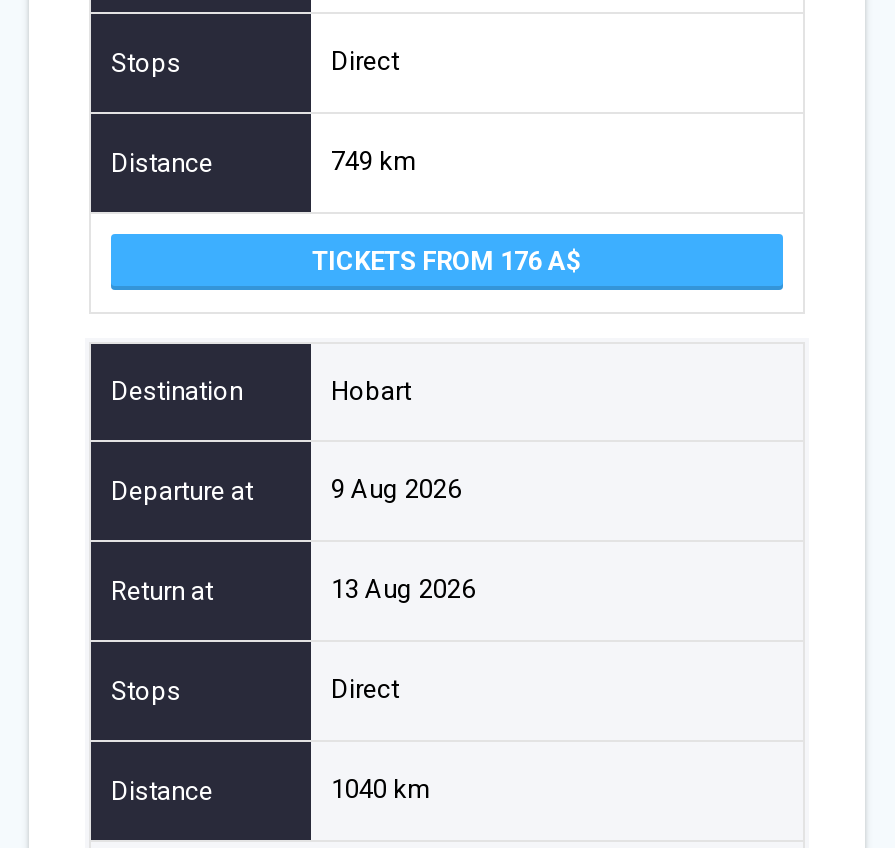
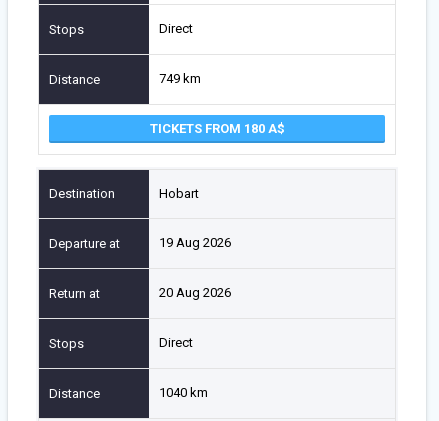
- TICKETS FROM 176
+ TICKETS FROM 180

- 9 Aug 2026
+ 19 Aug 2026

- 13 Aug 2026
+ 20 Aug 2026
